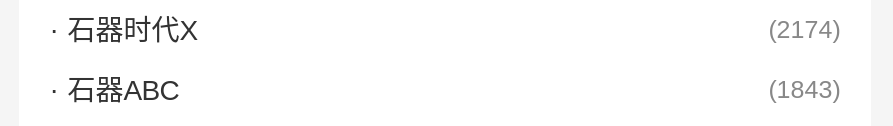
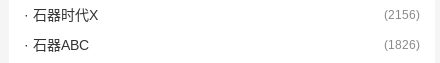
- (2174)
+ (2156)

- (1843)
+ (1826)
